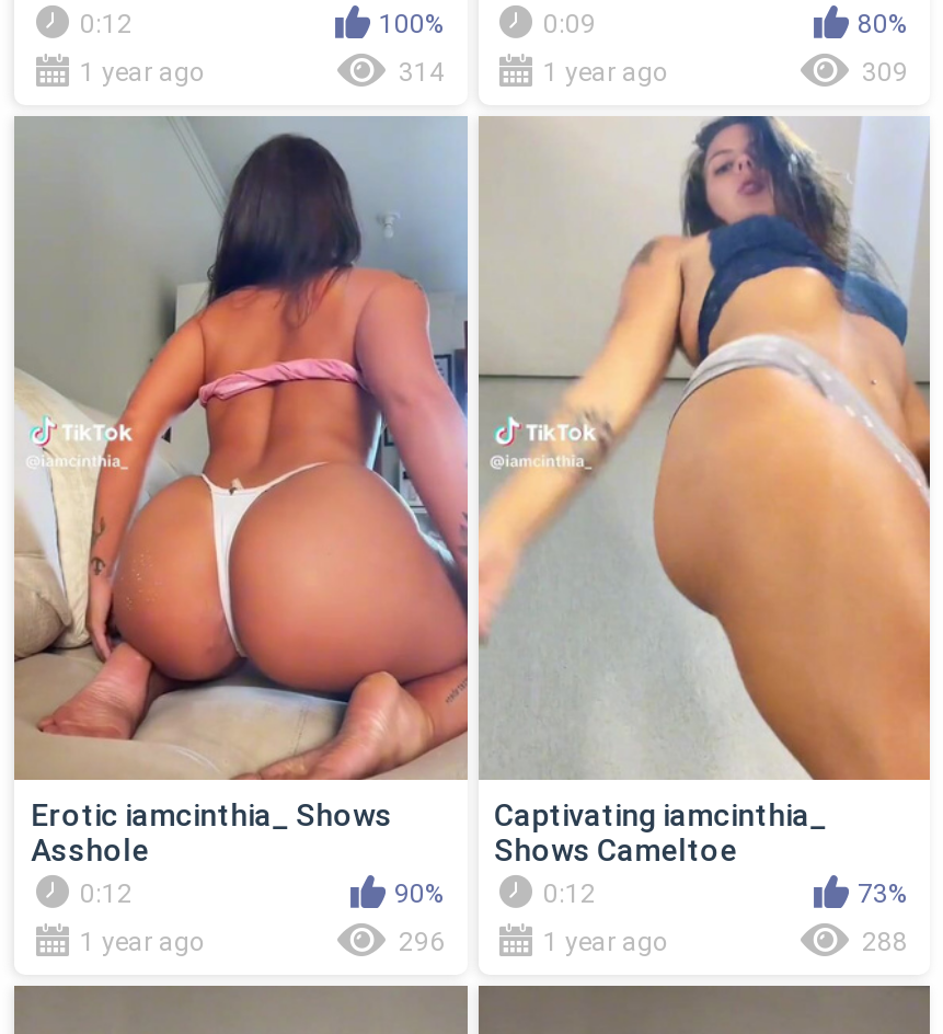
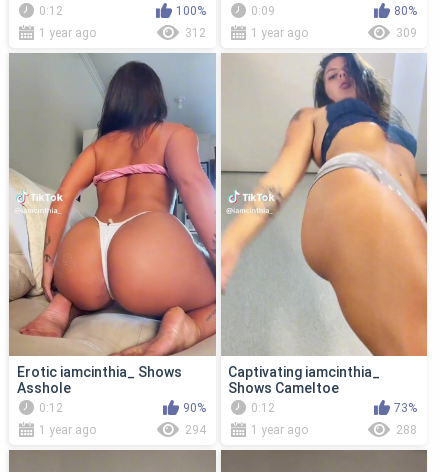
- 314
+ 312

- 296
+ 294
